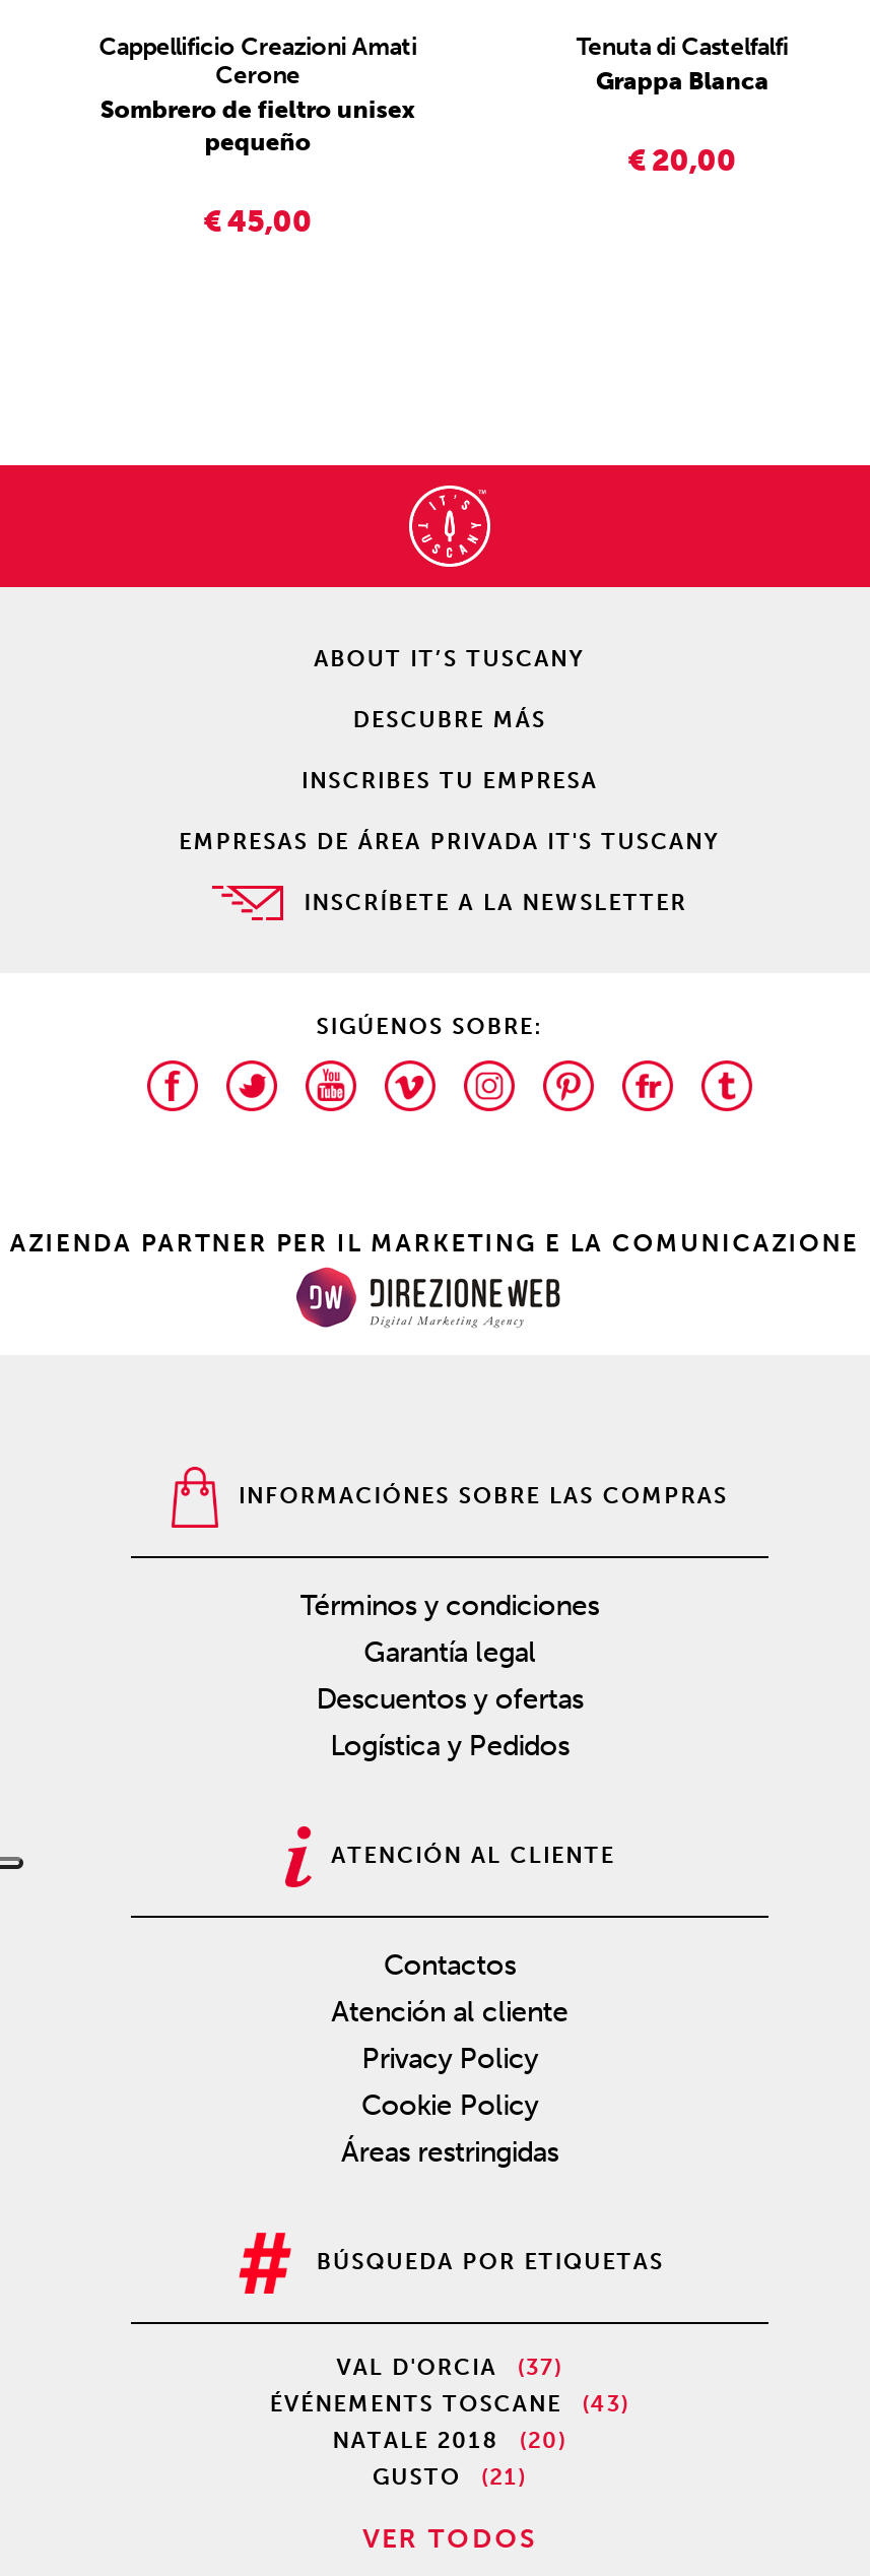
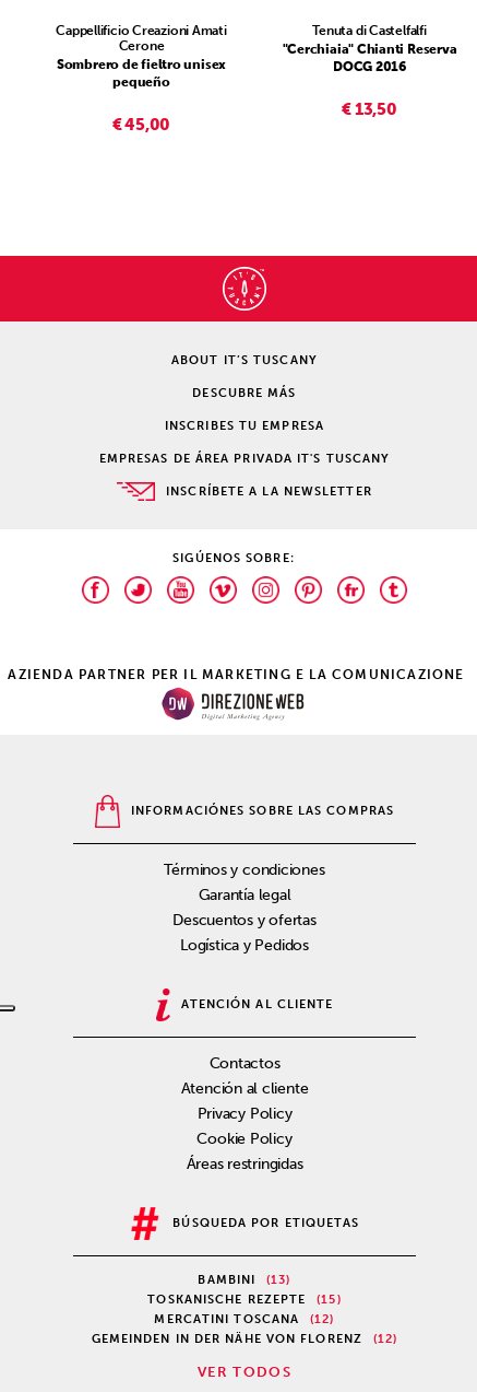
- Grappa Blanca
+ "Cerchiaia" Chianti Reserva
+ DOCG 2016

- € 20,00
+ € 13,50

- VAL D'ORCIA
- (37)
- ÉVÉNEMENTS TOSCANE
- (43)
- NATALE 2018
- (20)
- GUSTO
- (21)
+ BAMBINI
+ (13)
+ TOSKANISCHE REZEPTE
+ (15)
+ MERCATINI TOSCANA
+ (12)
+ GEMEINDEN IN DER NÄHE VON FLORENZ
+ (12)
